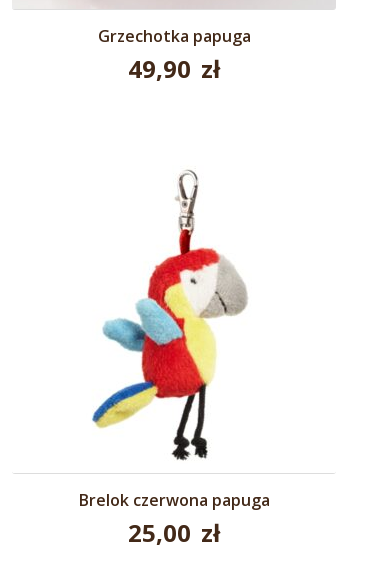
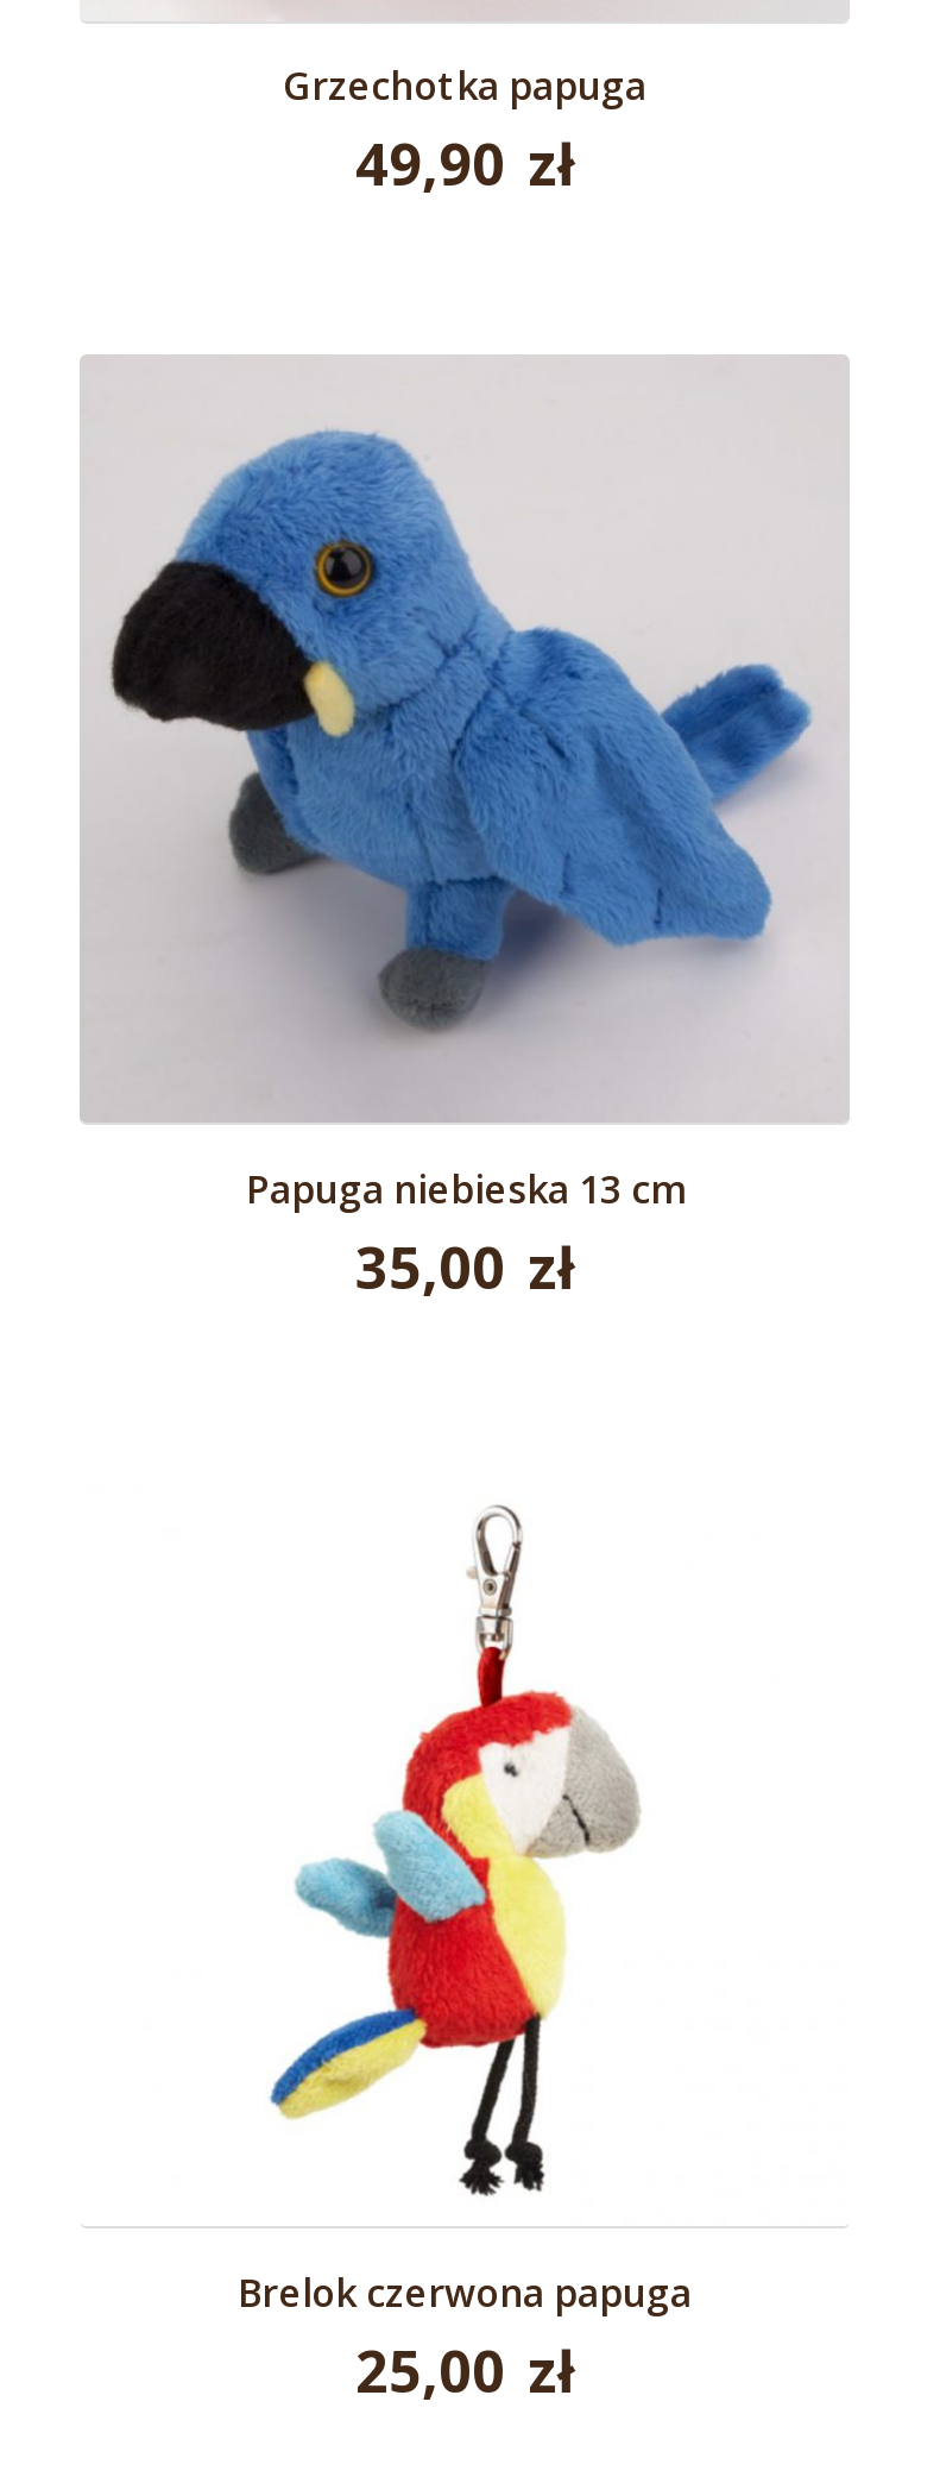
+ [image]
+ Papuga niebieska 13 cm
+ 35,00 zł
